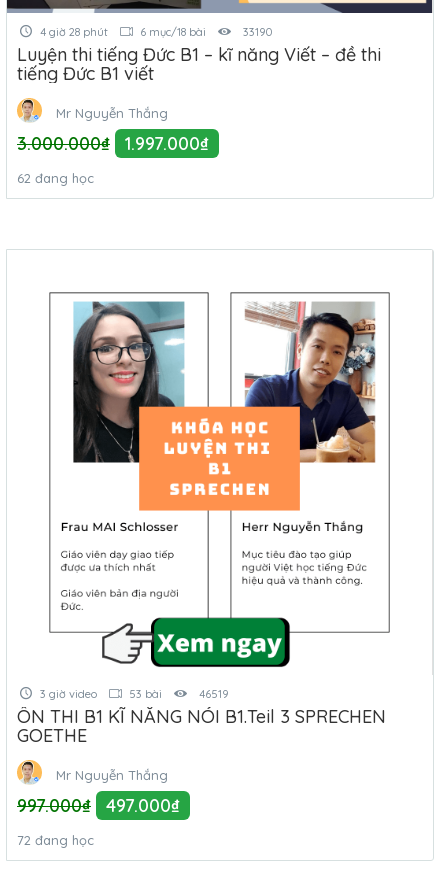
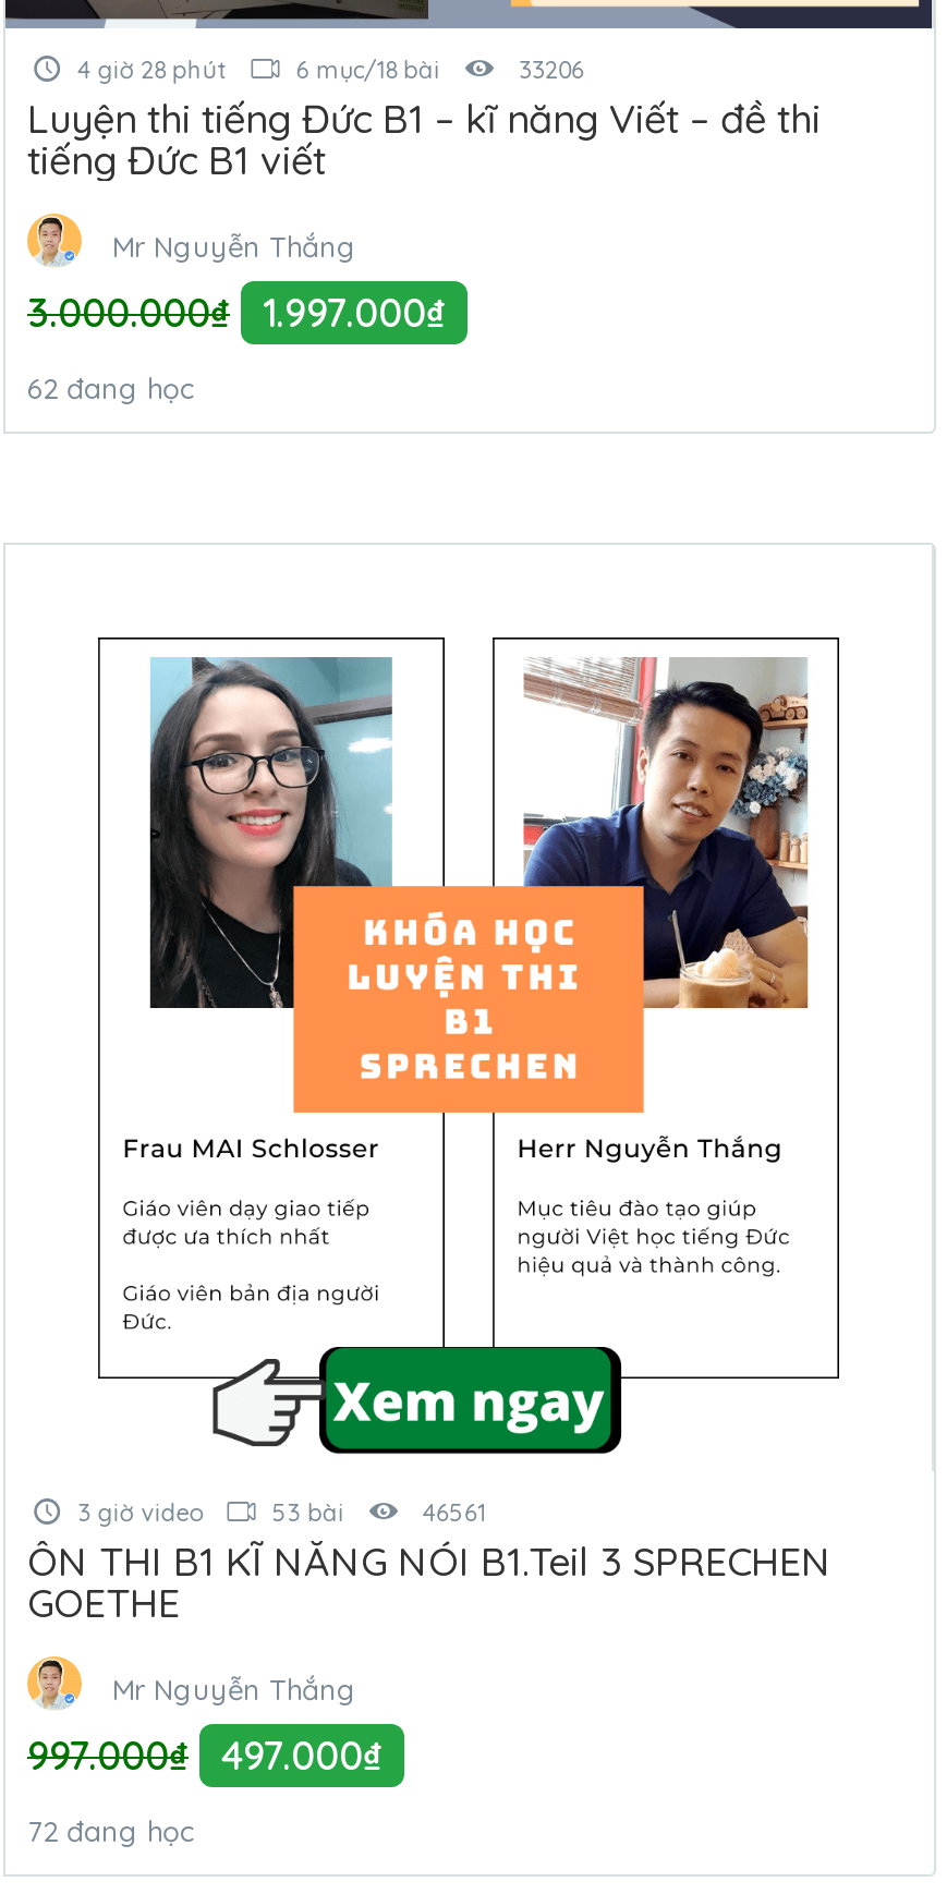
- 33190
+ 33206

- 46519
+ 46561
